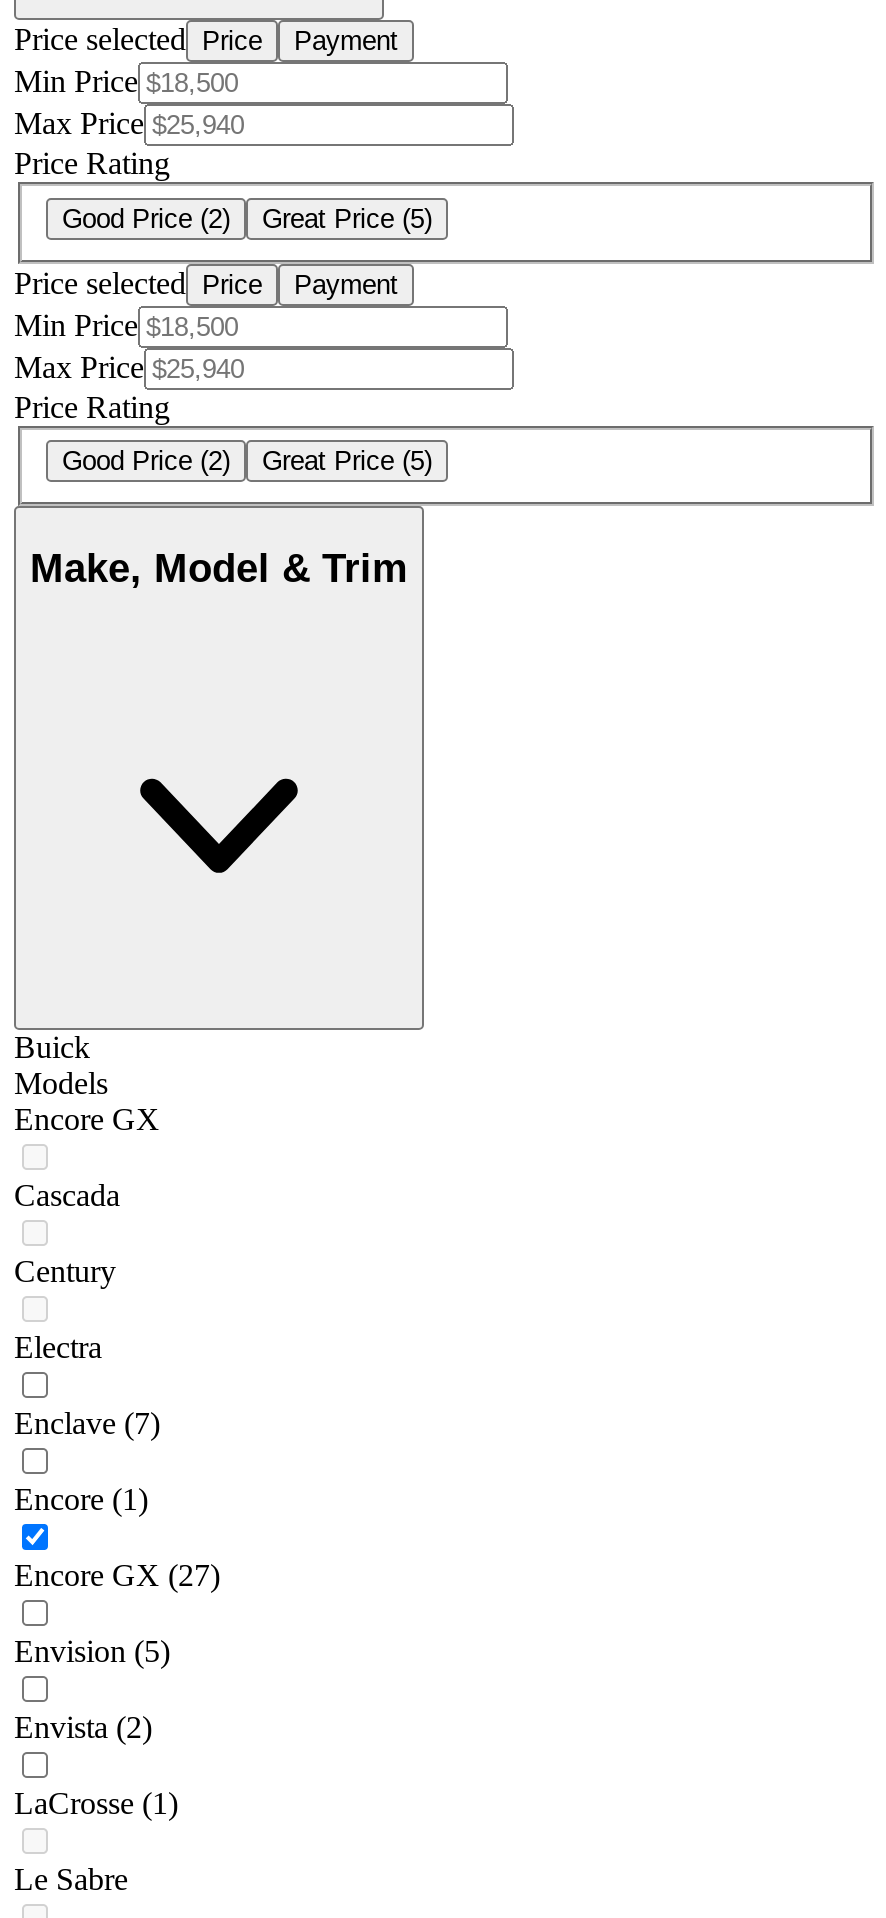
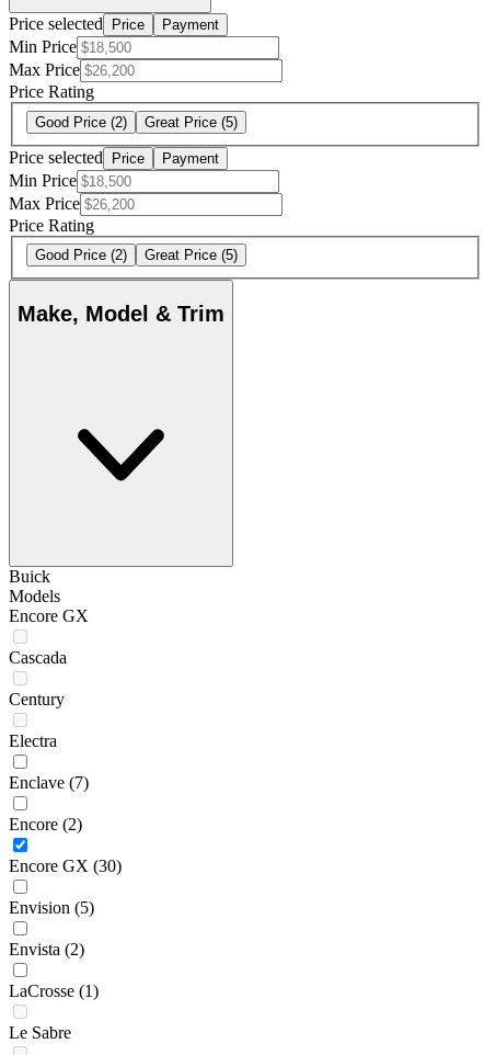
- Encore (1)
+ Encore (2)

- Encore GX (27)
+ Encore GX (30)
